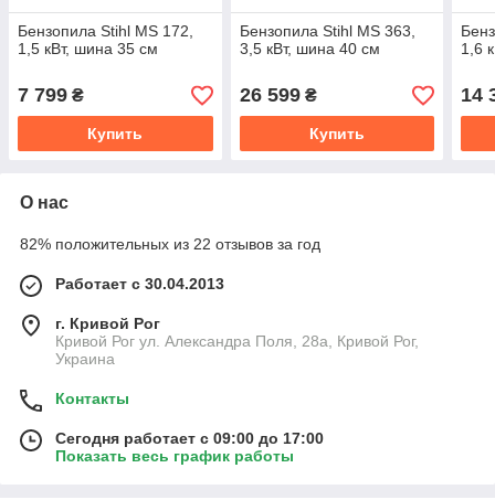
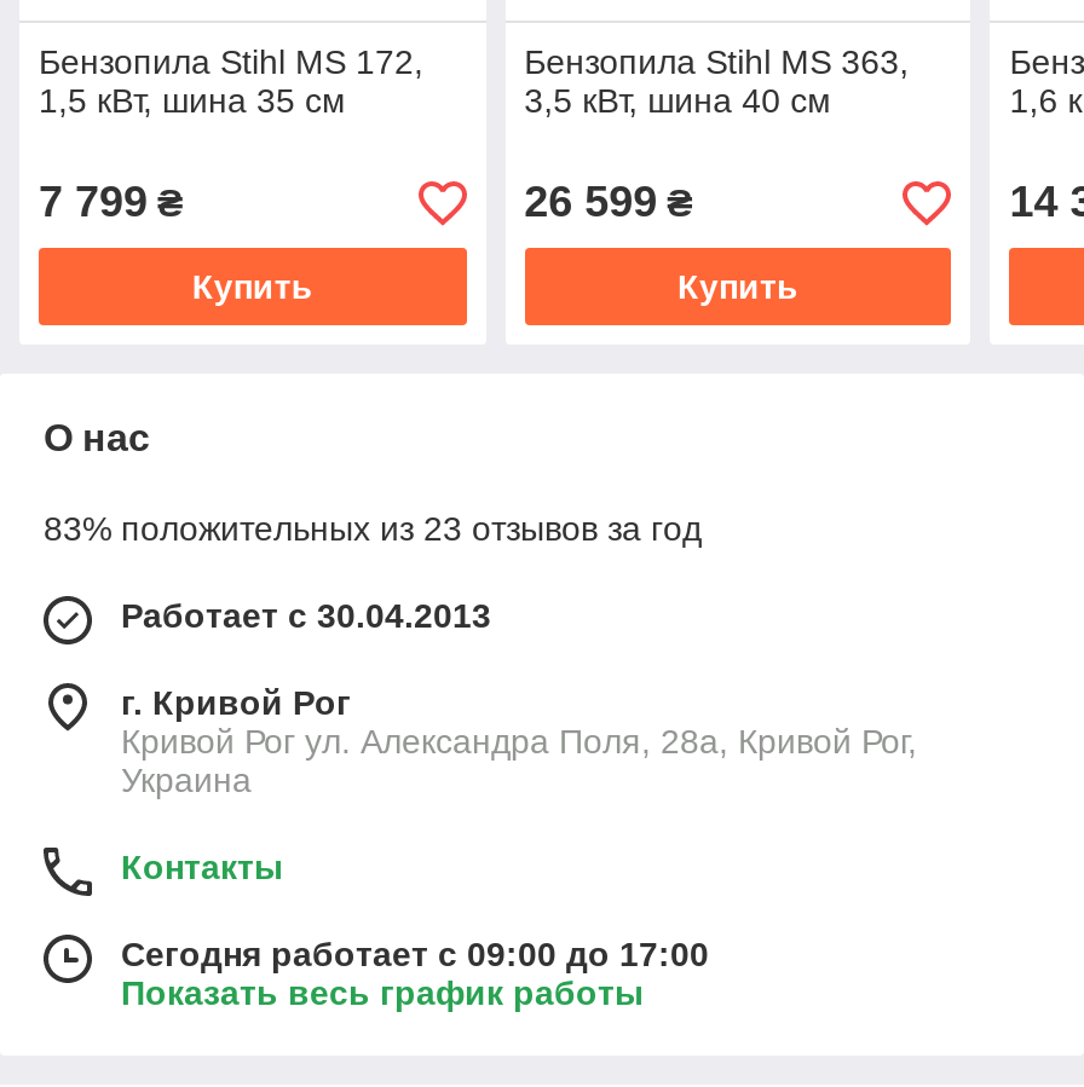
- 82% положительных из 22 отзывов за год
+ 83% положительных из 23 отзывов за год
